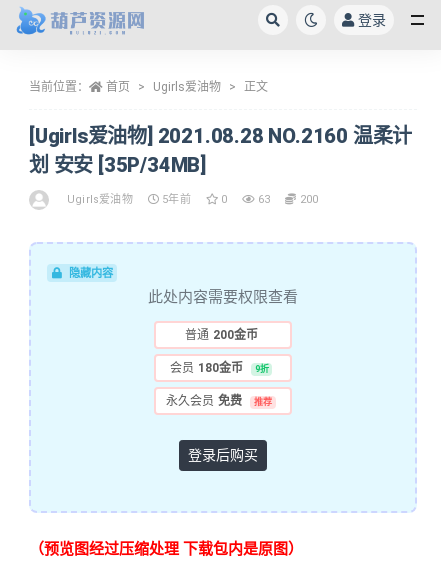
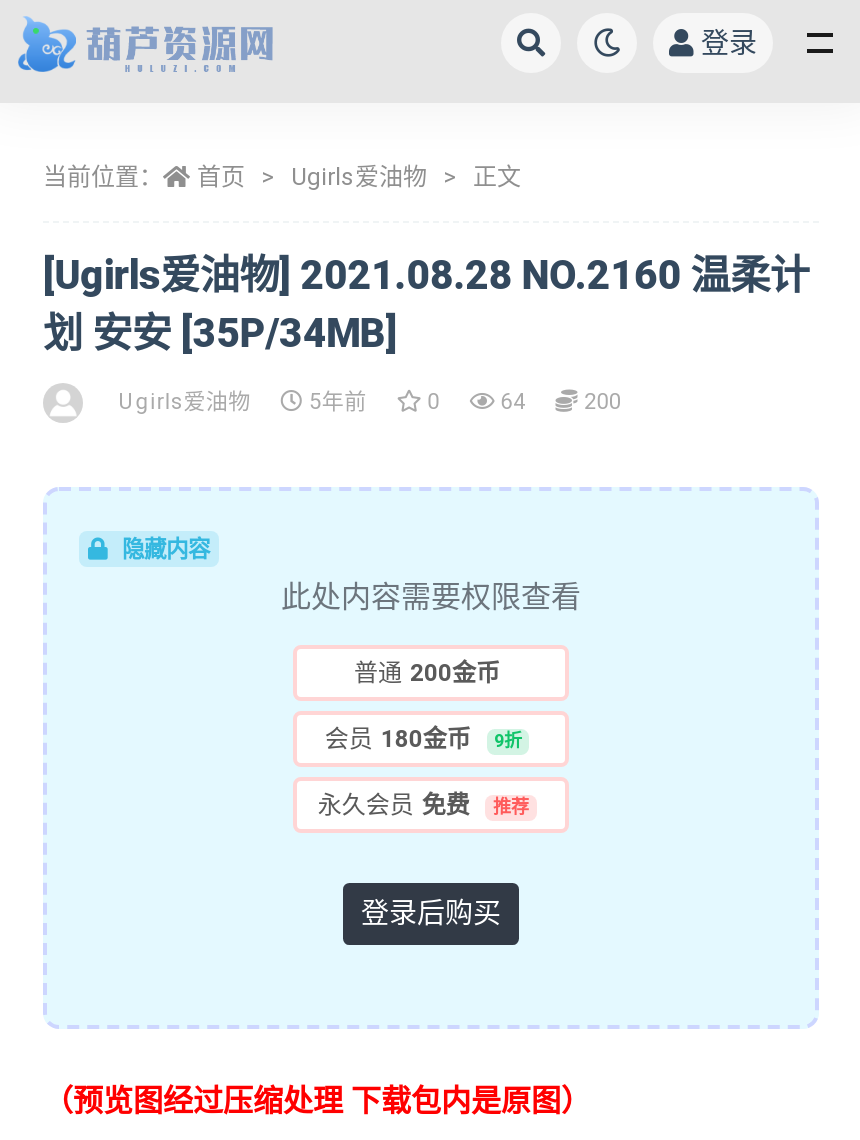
- 63
+ 64
